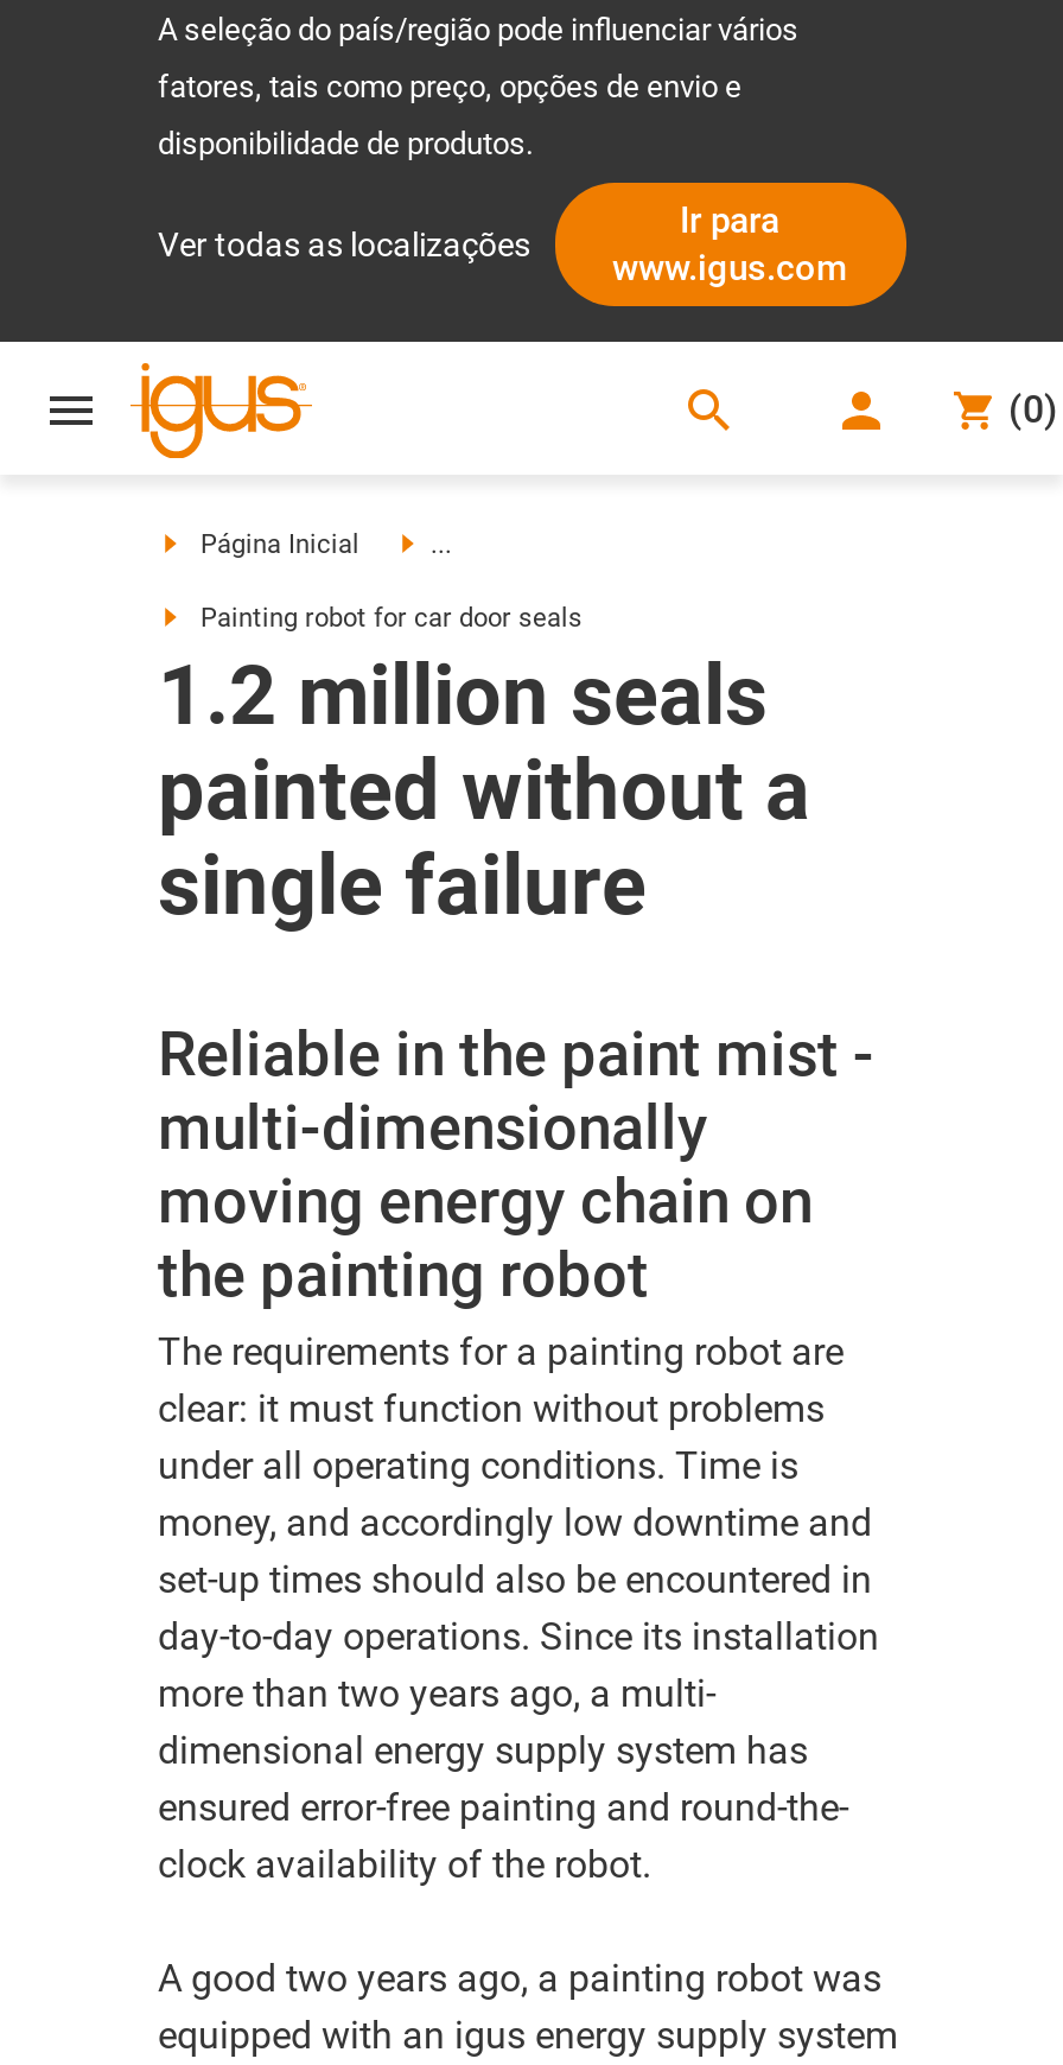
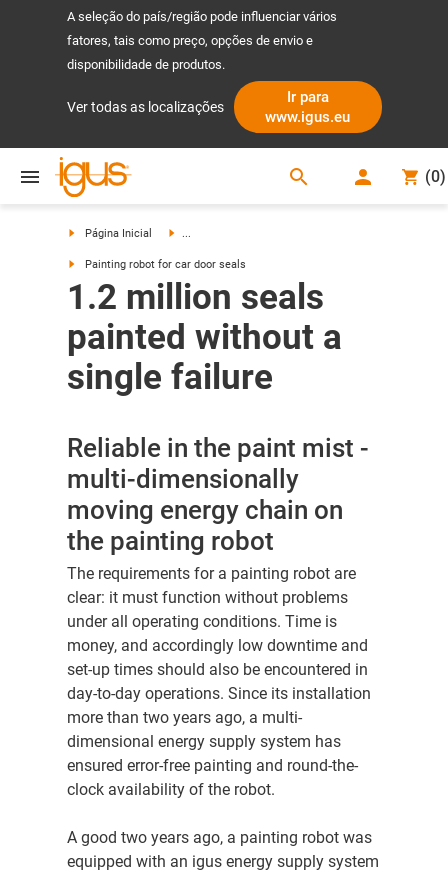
- www.igus.com
+ www.igus.eu
